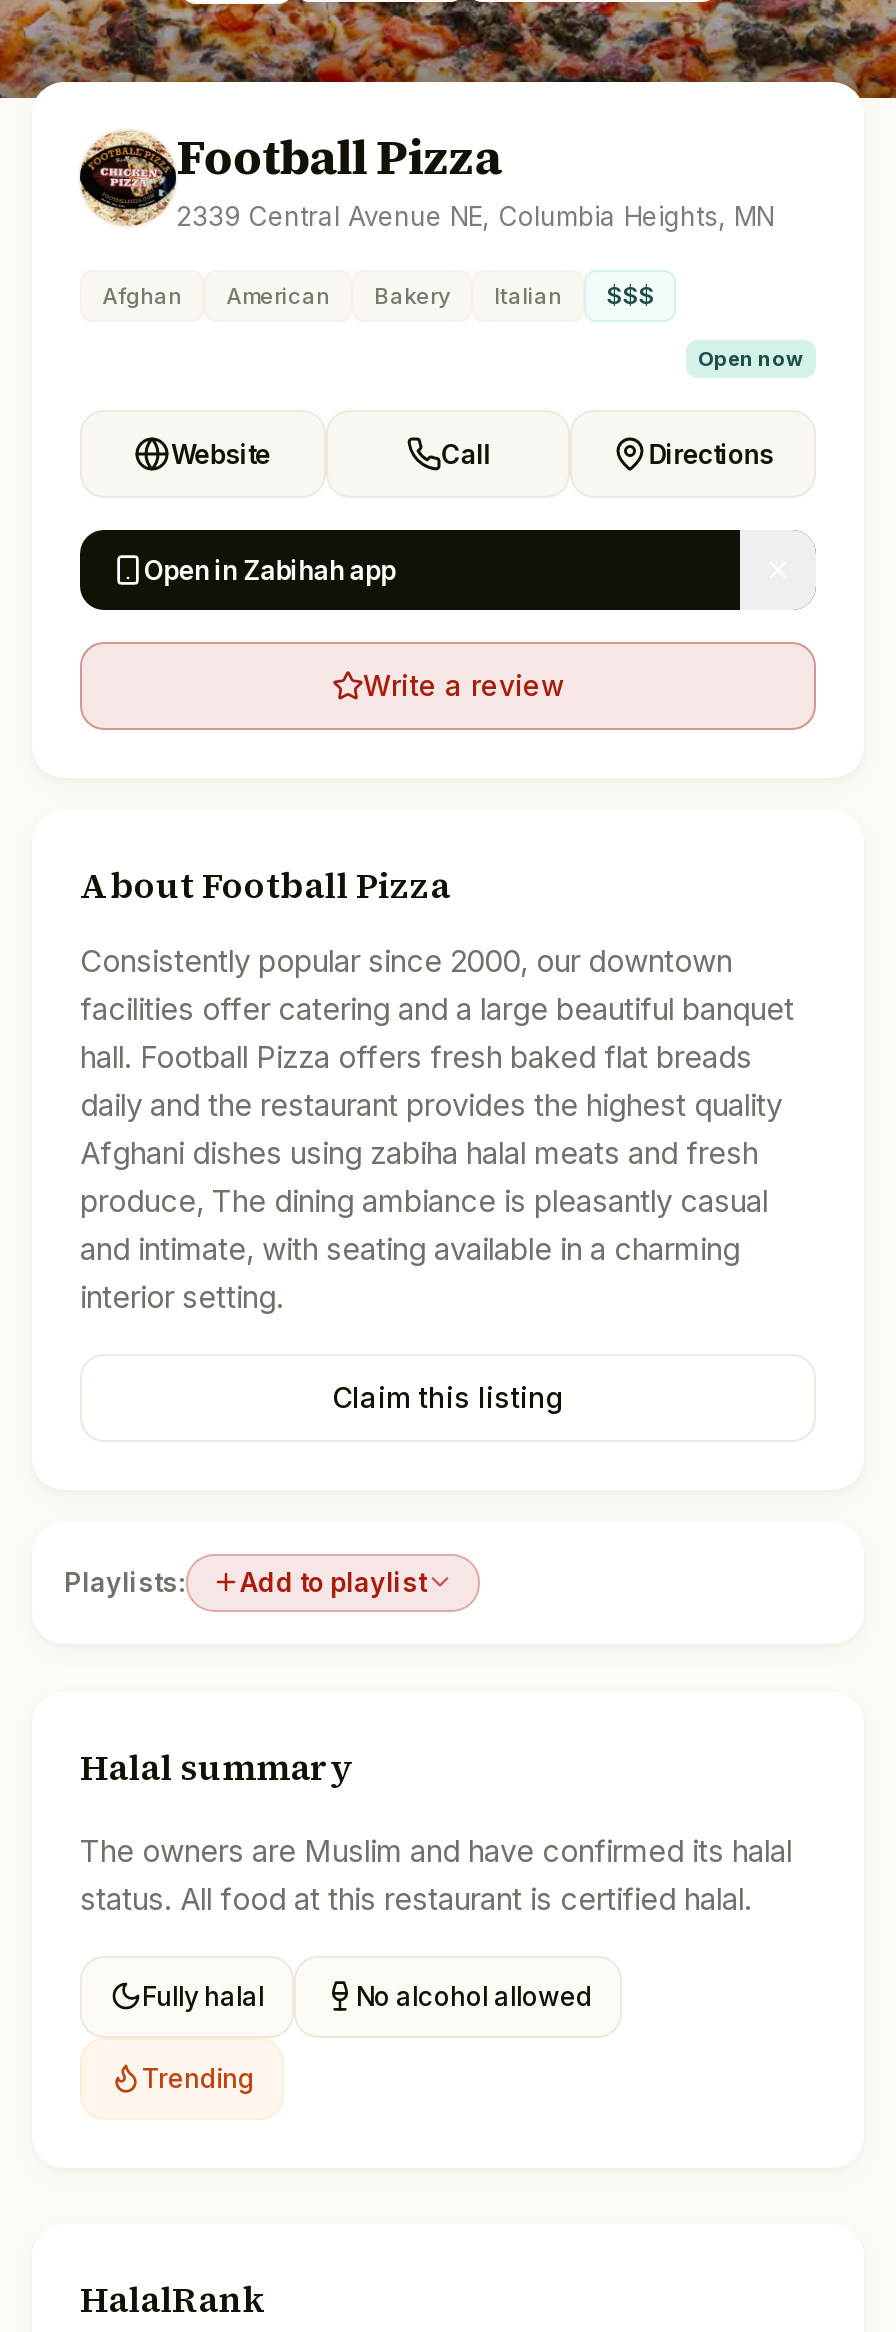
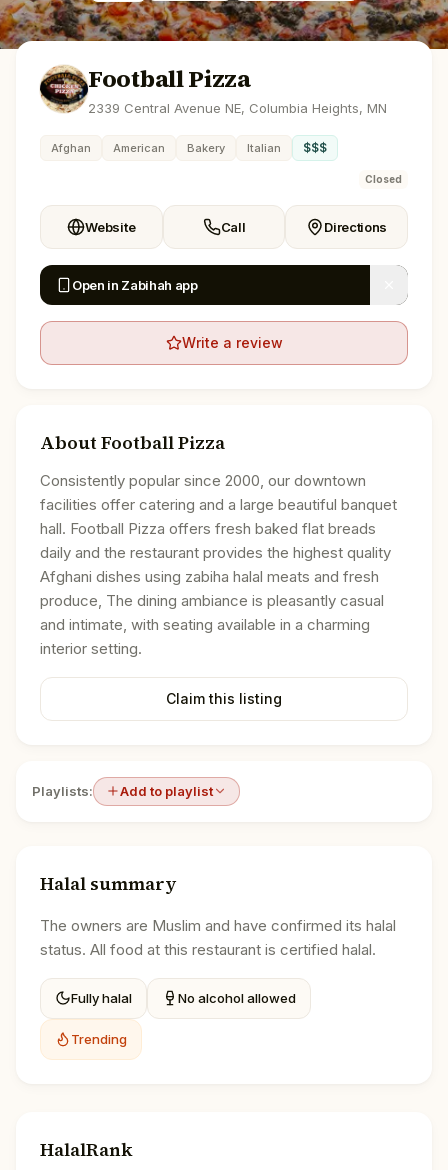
- Open now
+ Closed
